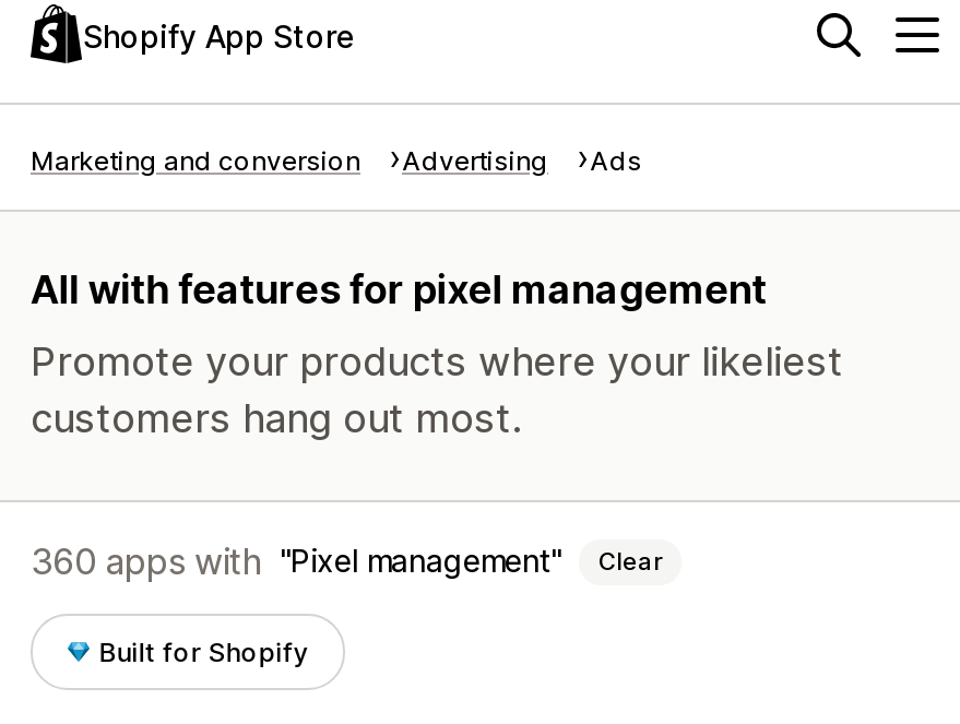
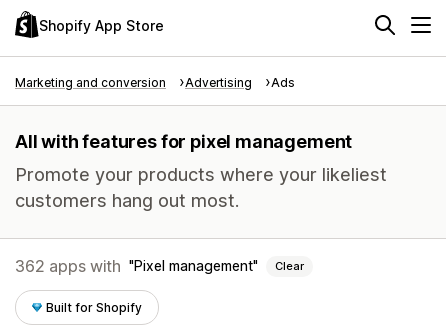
- 360 apps with Pixel management Clear
+ 362 apps with Pixel management Clear
